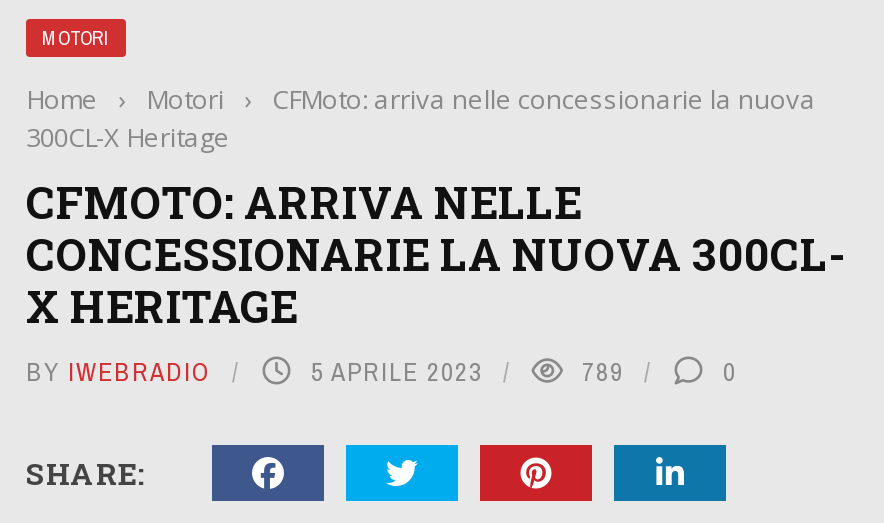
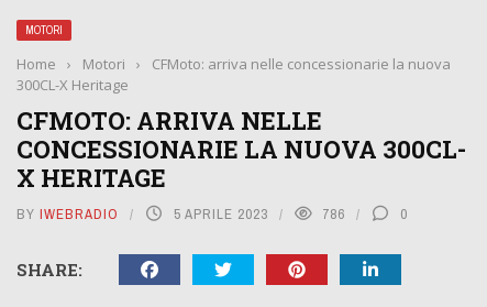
- 789
+ 786
